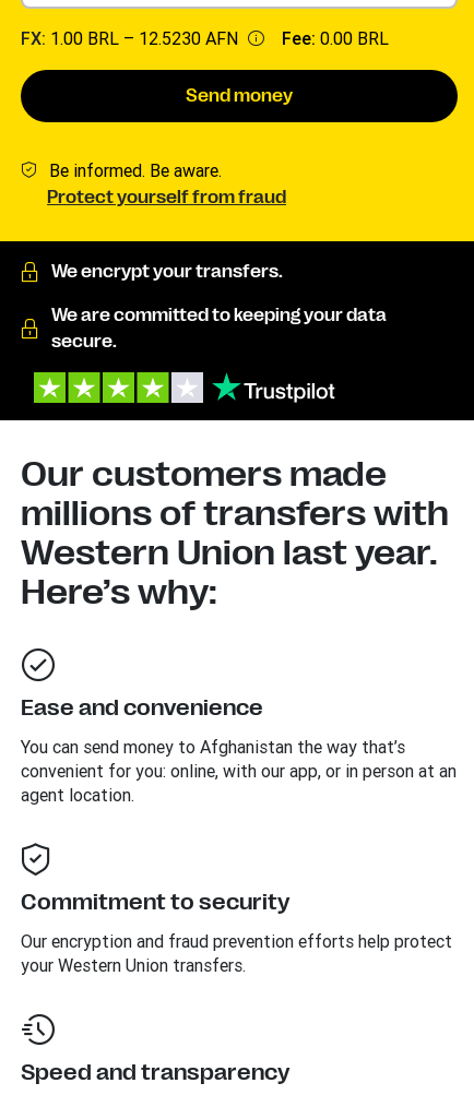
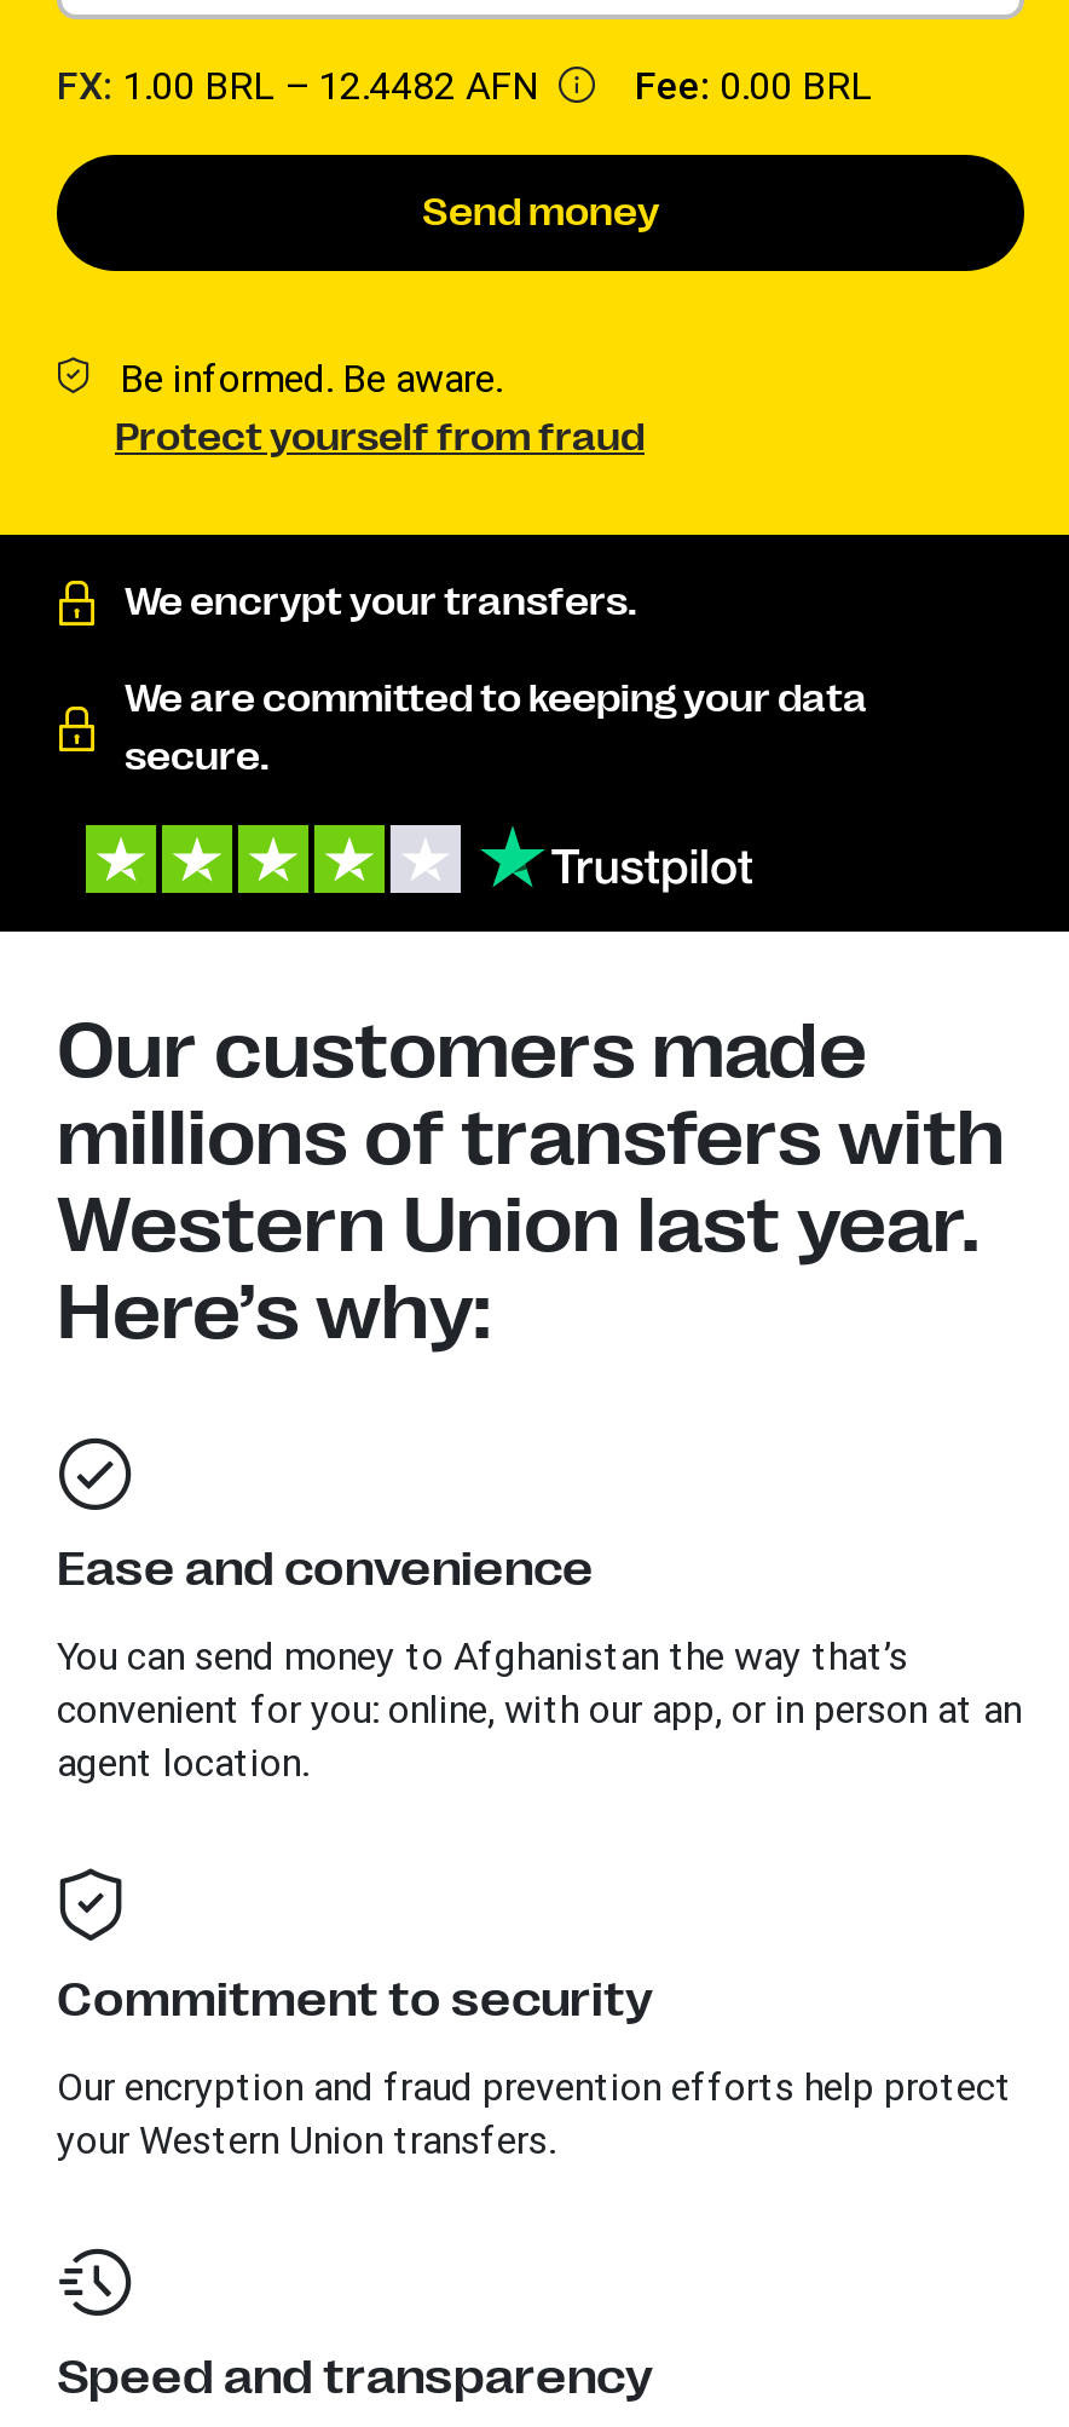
- FX: 1.00 BRL – 12.5230 AFN Fee: 0.00 BRL
+ FX: 1.00 BRL – 12.4482 AFN Fee: 0.00 BRL
